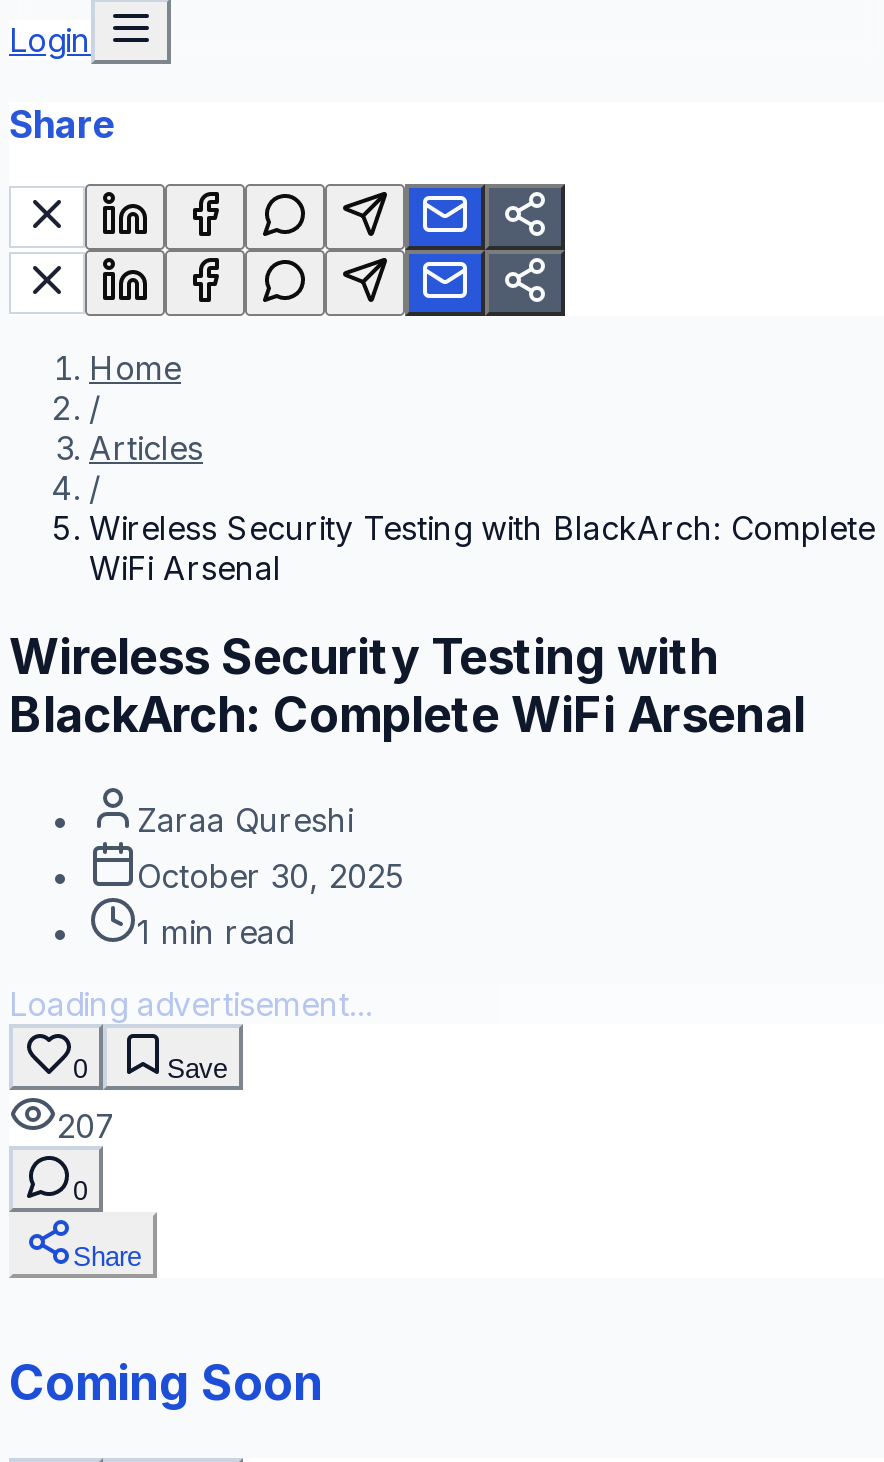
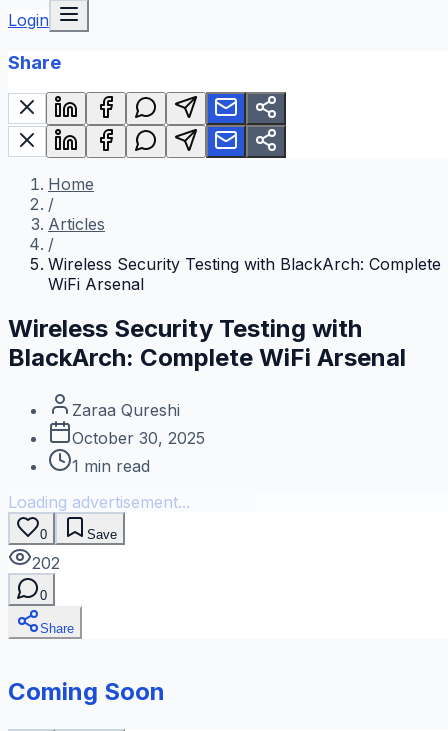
- 207
+ 202
